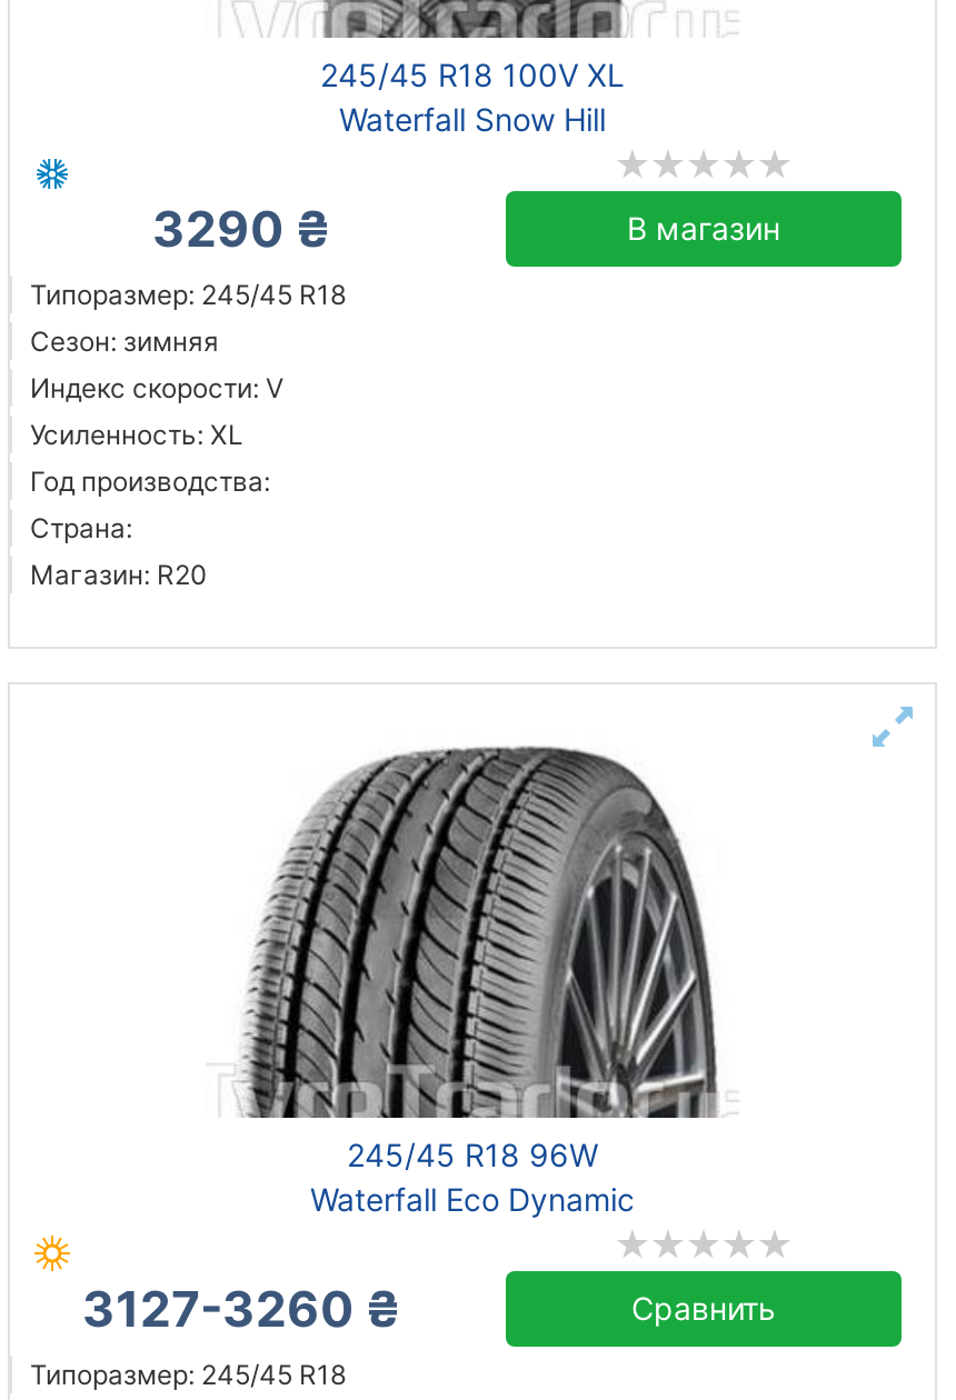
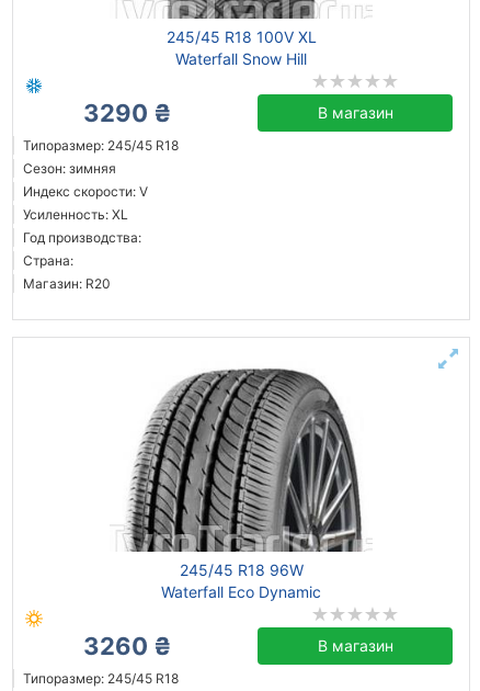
- 3127-3260 ₴
- Сравнить
+ 3260 ₴
+ В магазин
